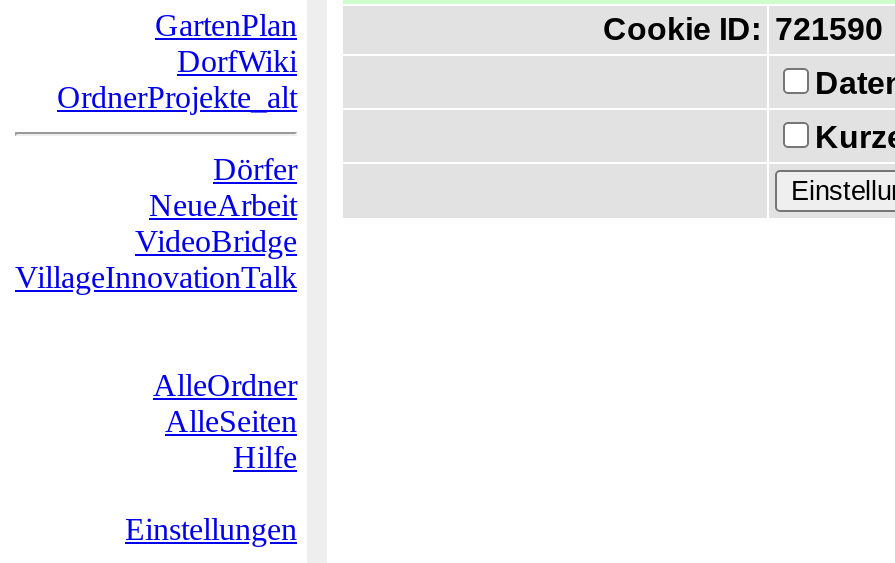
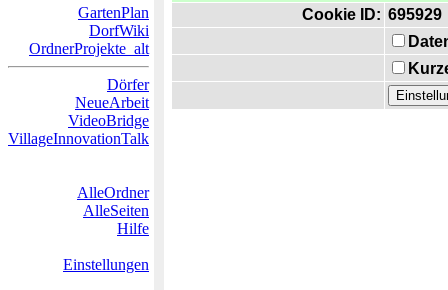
- Cookie ID: 721590
+ Cookie ID: 695929
